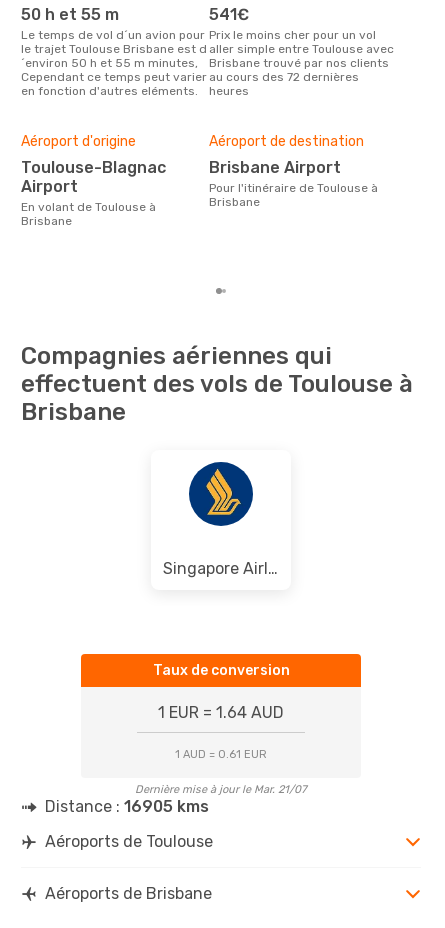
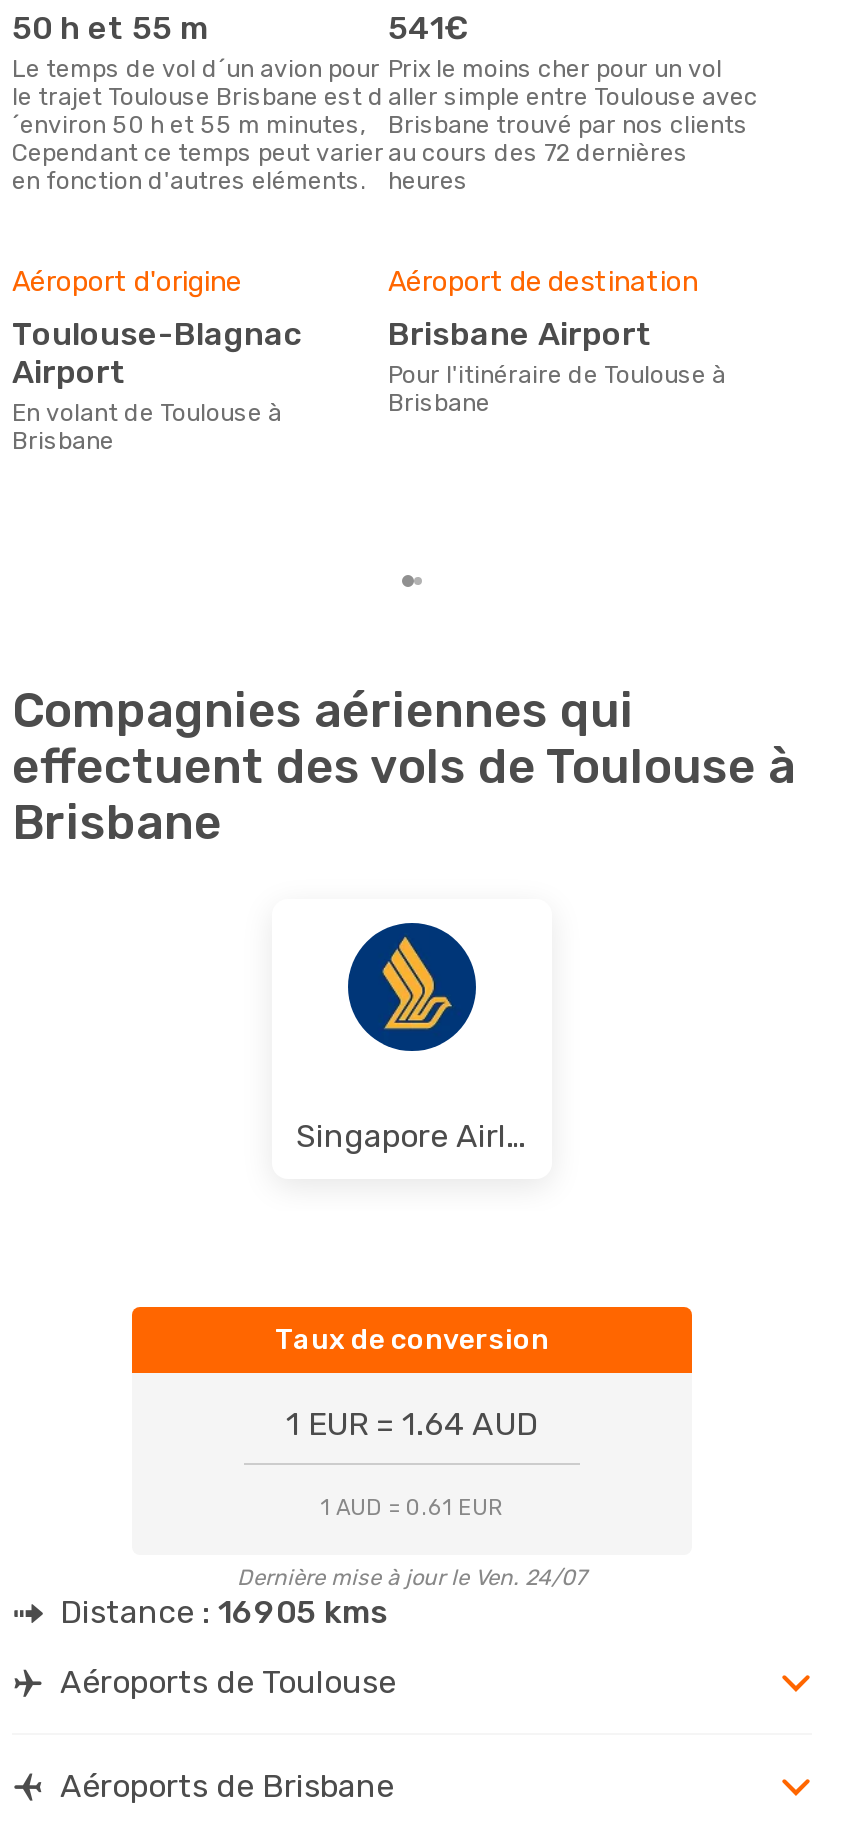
- Dernière mise à jour le Mar. 21/07
+ Dernière mise à jour le Ven. 24/07
